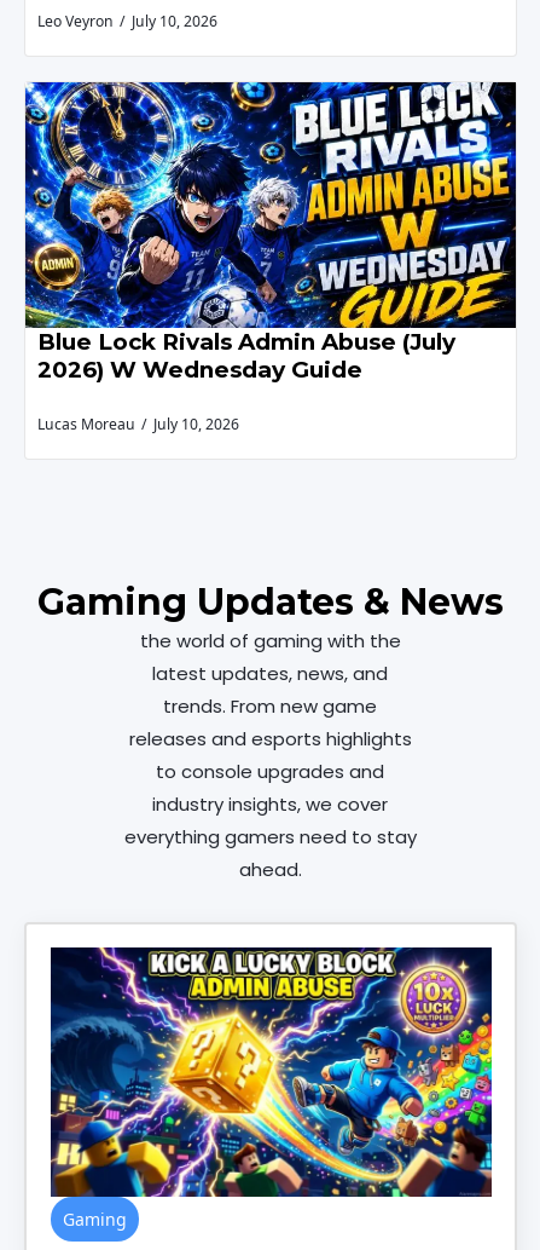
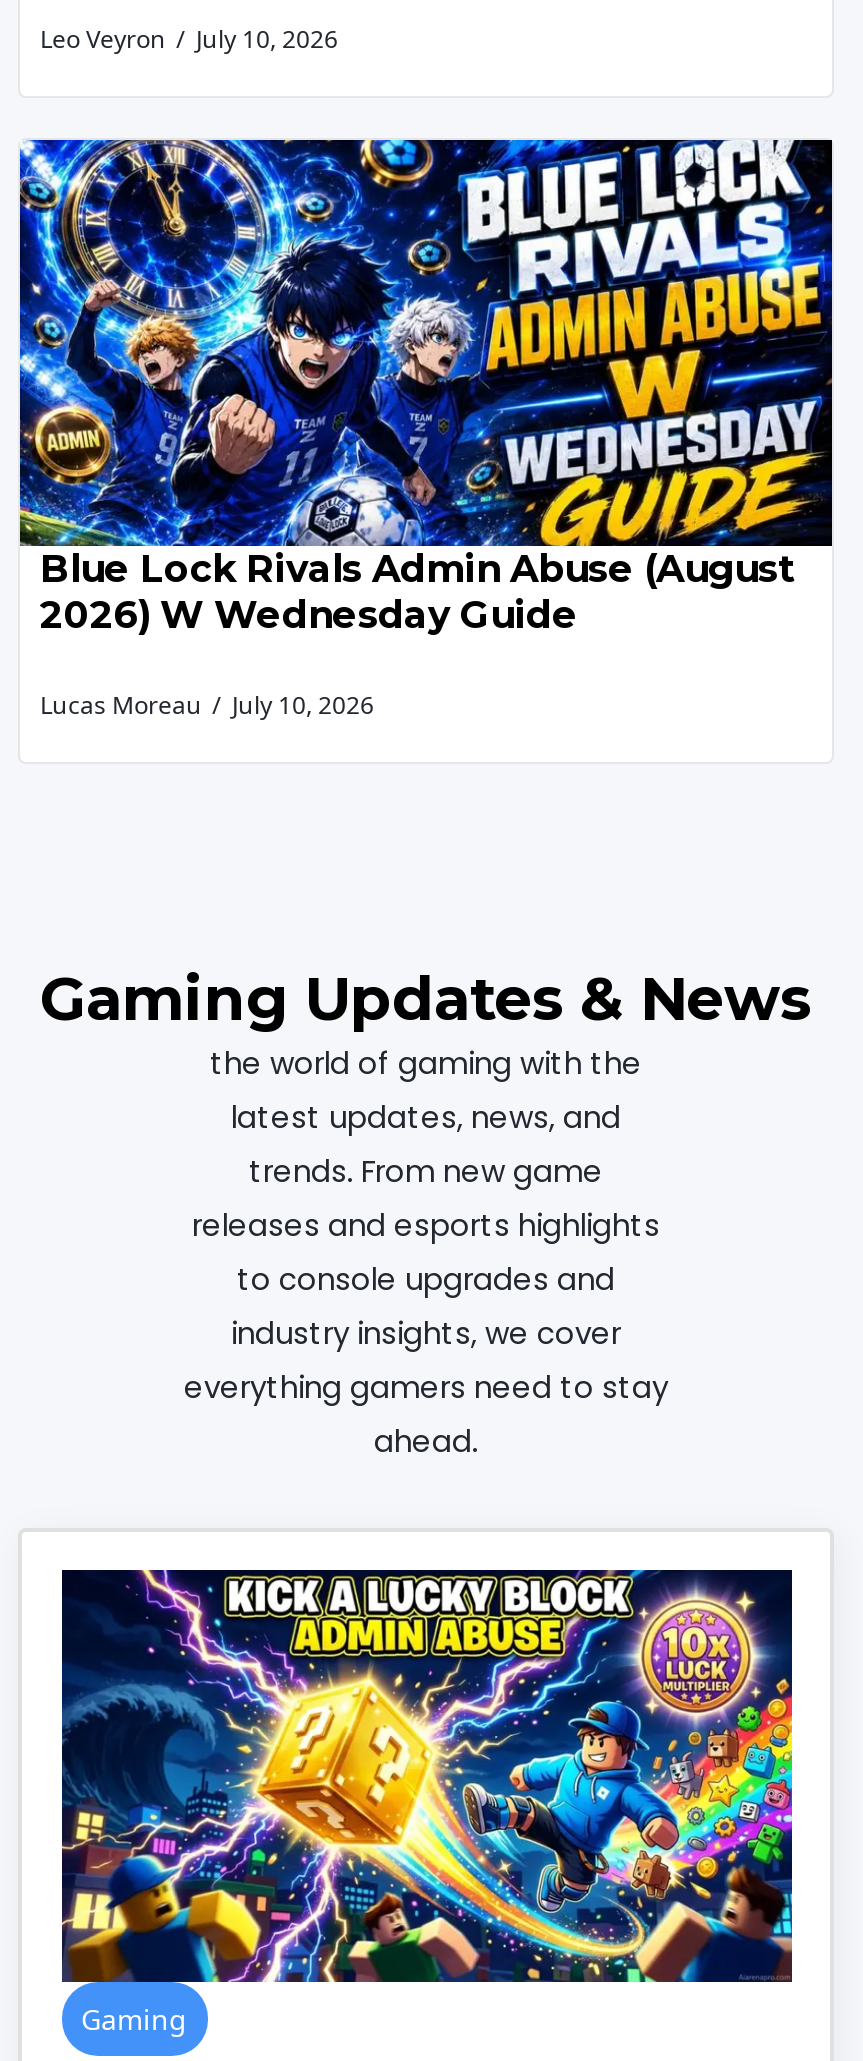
- Blue Lock Rivals Admin Abuse (July
+ Blue Lock Rivals Admin Abuse (August
